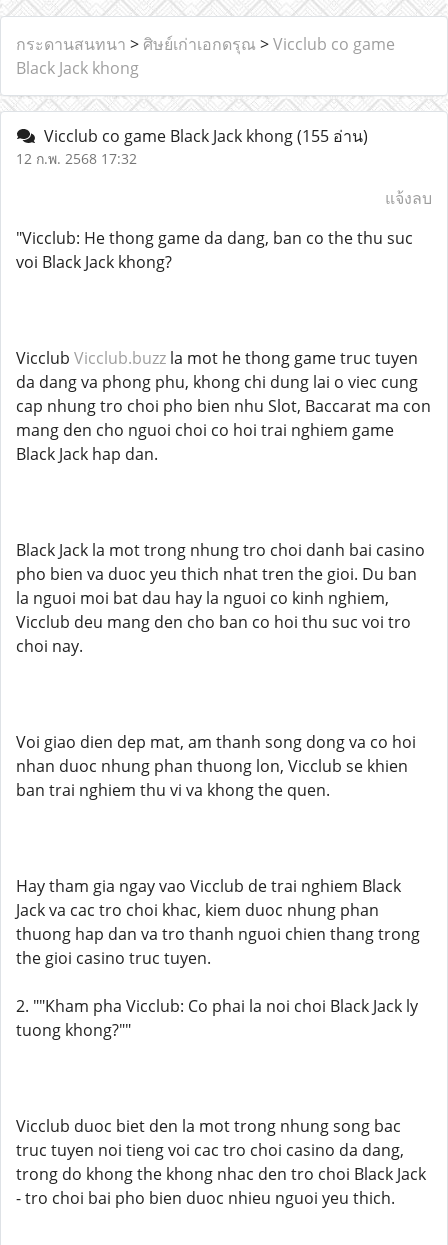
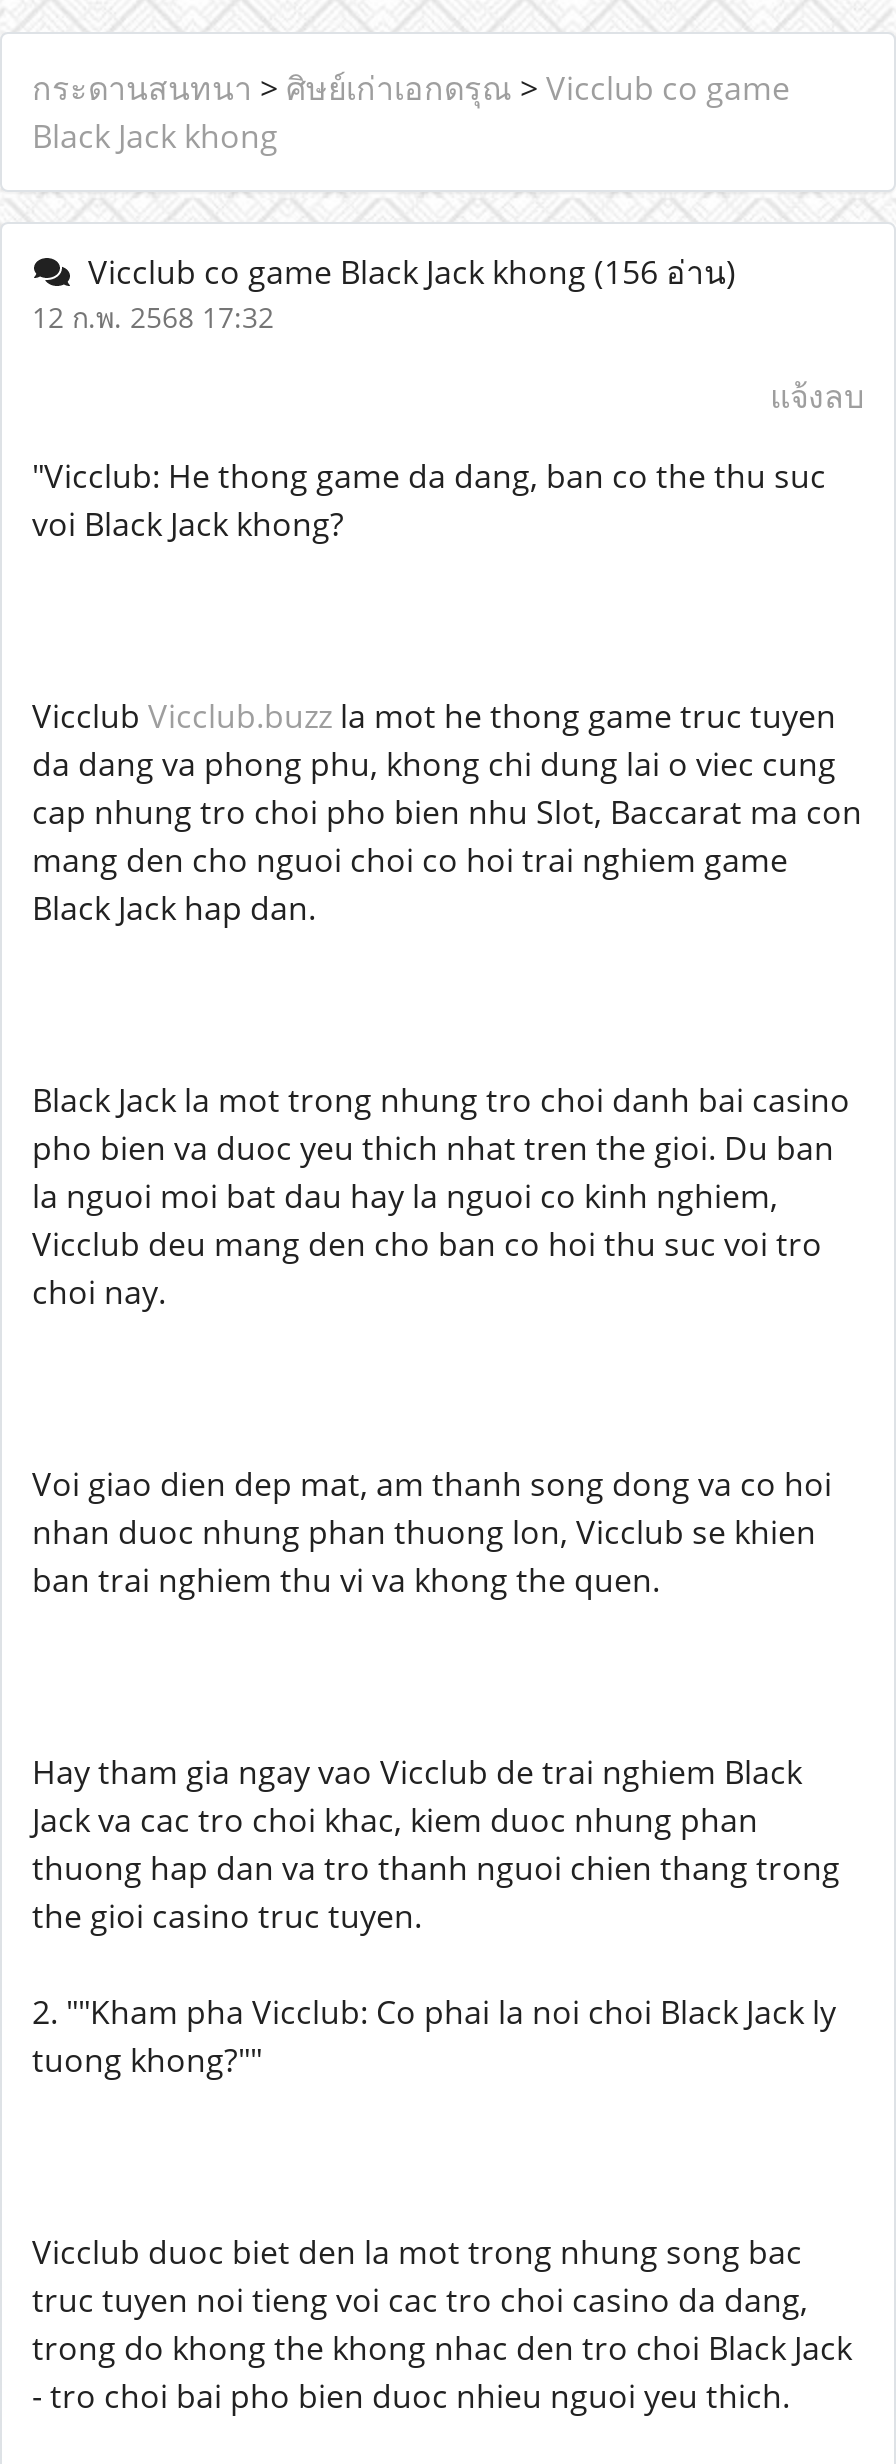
- Vicclub co game Black Jack khong (155 อ่าน)
+ Vicclub co game Black Jack khong (156 อ่าน)
